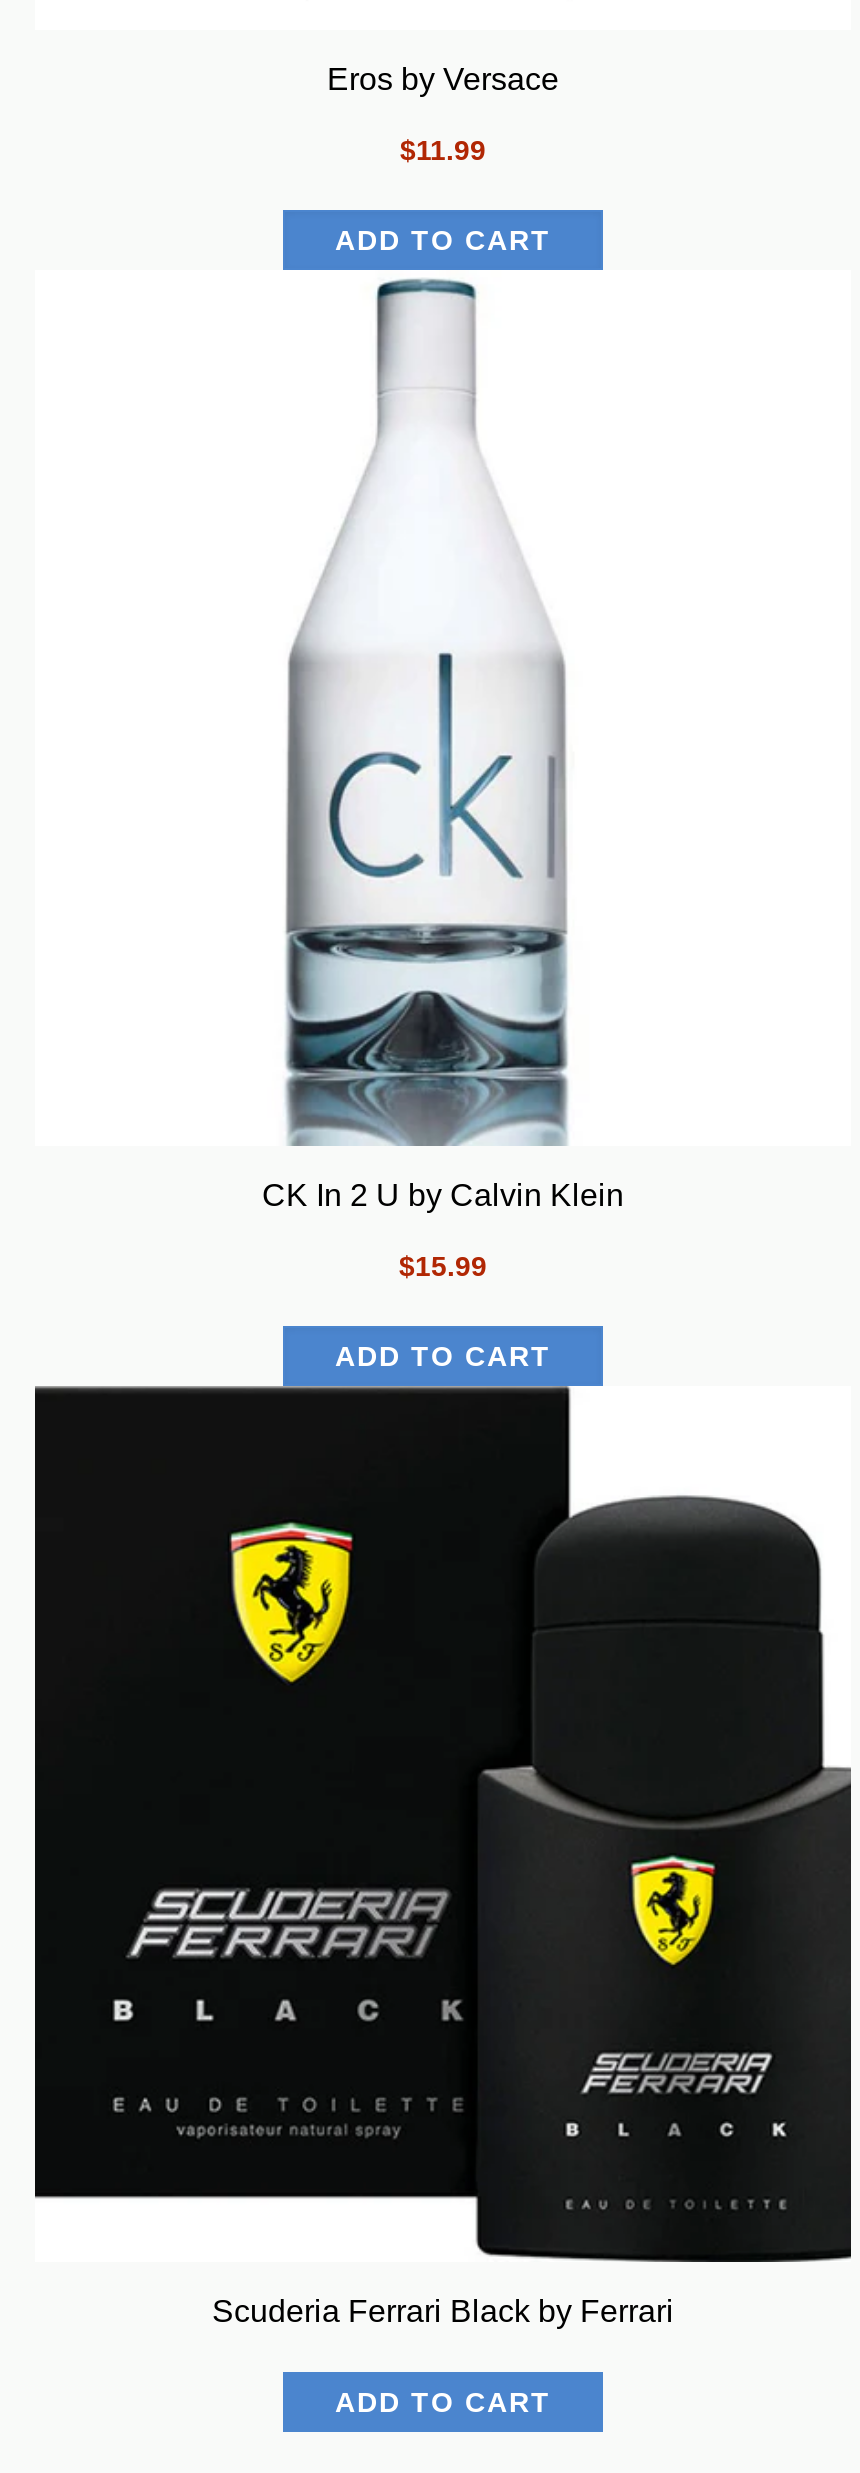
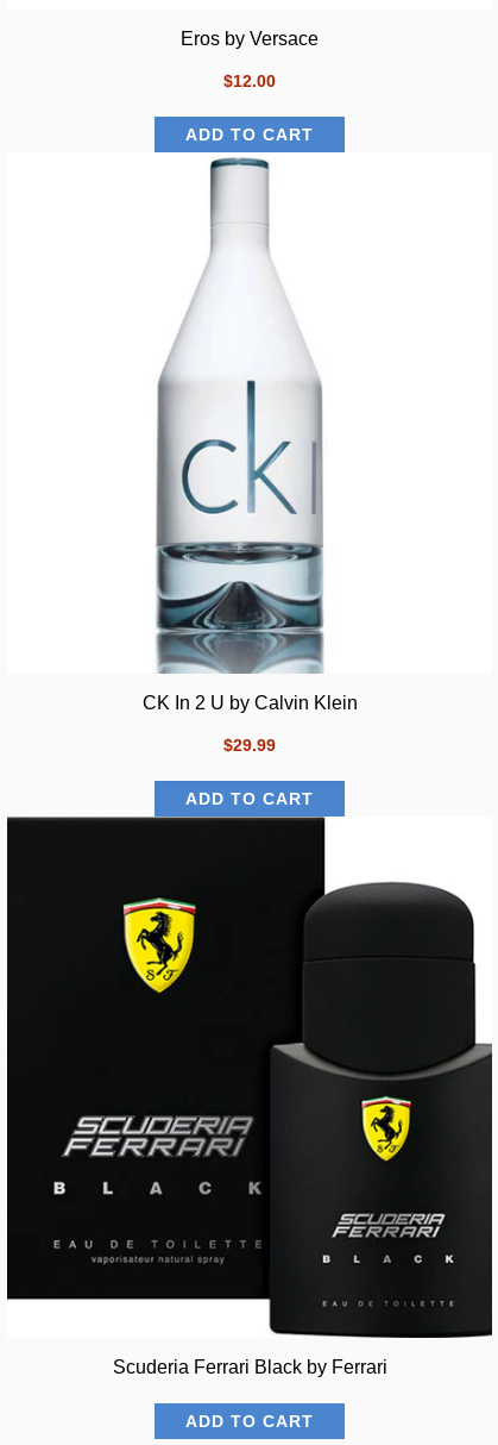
- $11.99
+ $12.00

- $15.99
+ $29.99
